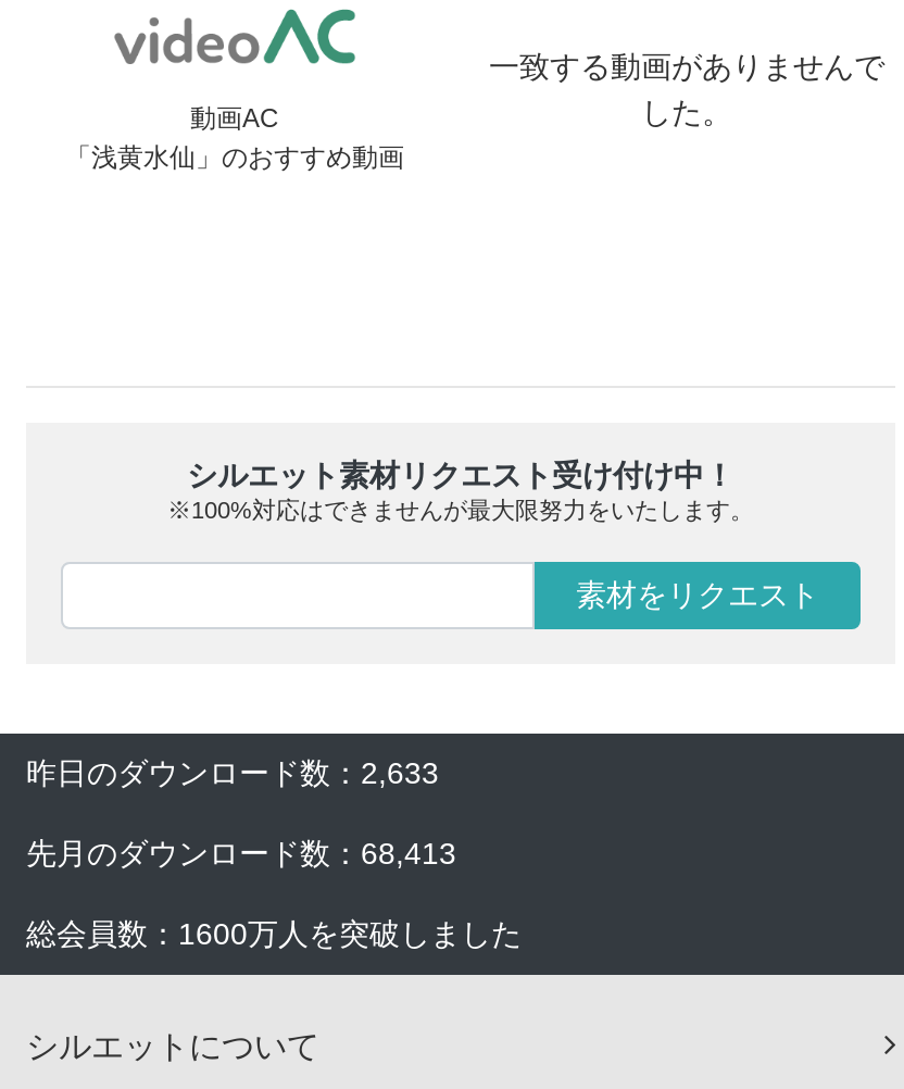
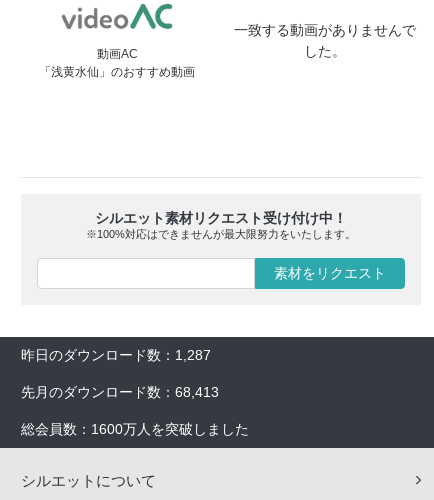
- 昨日のダウンロード数：2,633
+ 昨日のダウンロード数：1,287
